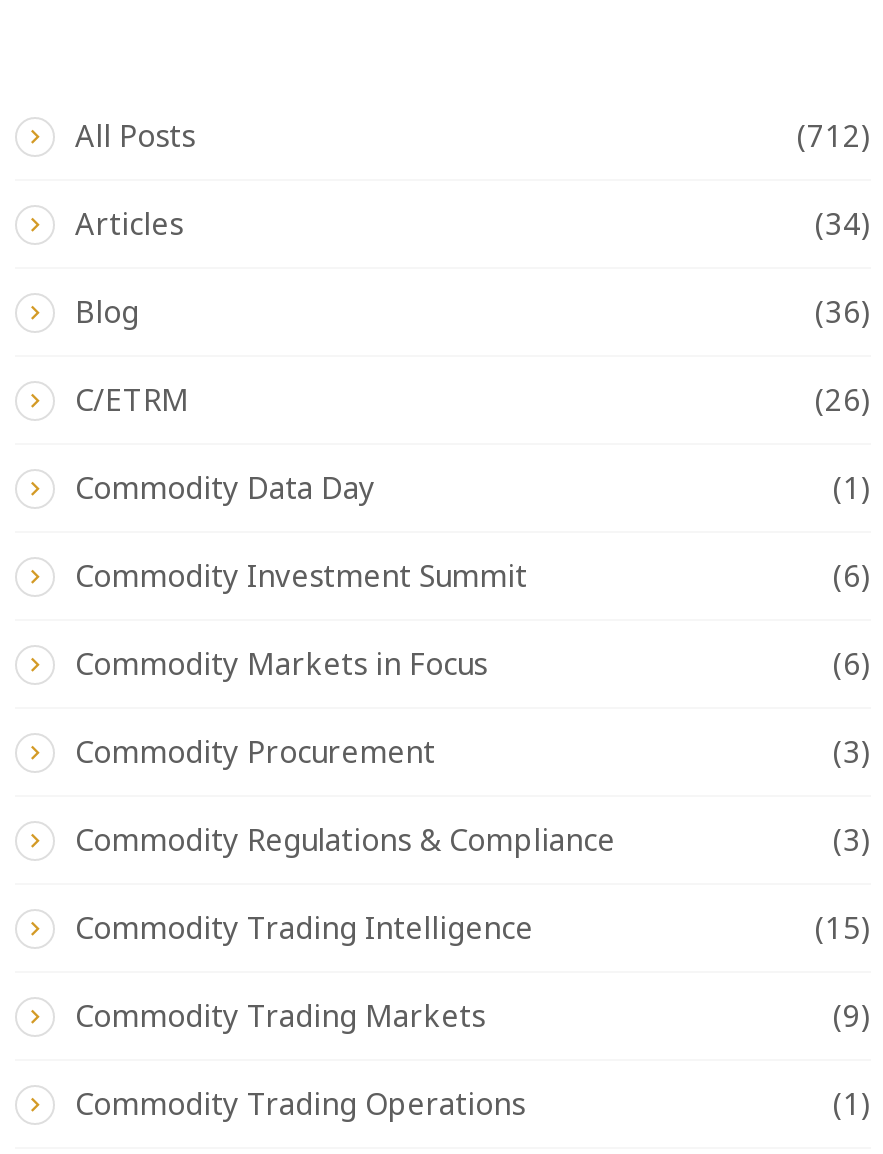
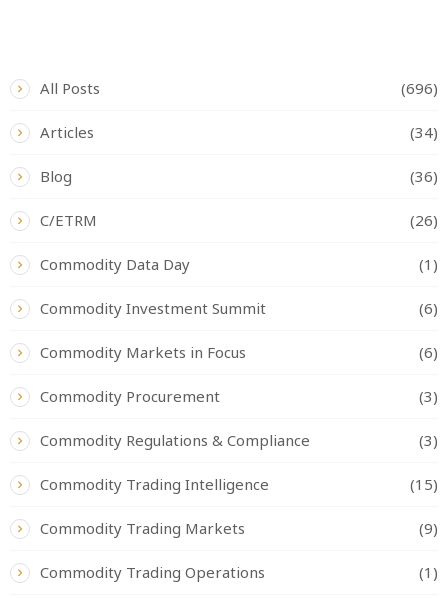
- (712)
+ (696)
